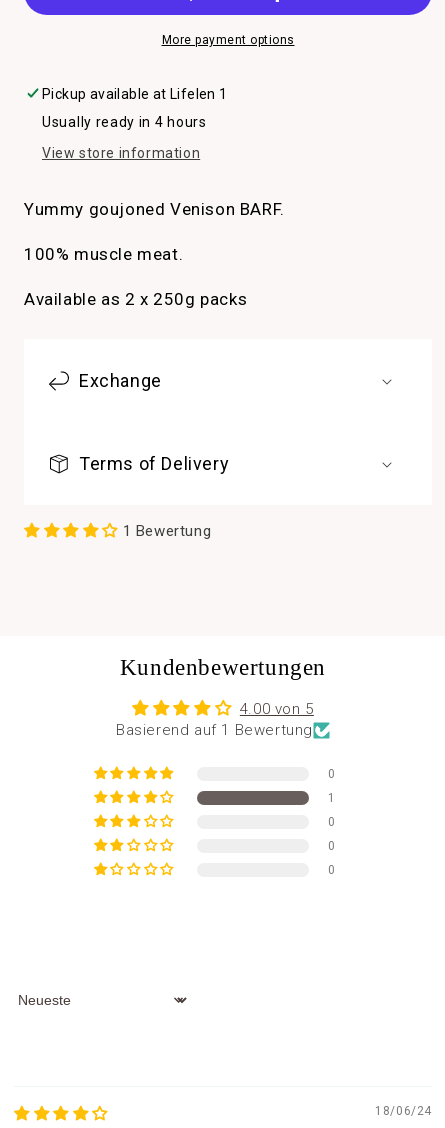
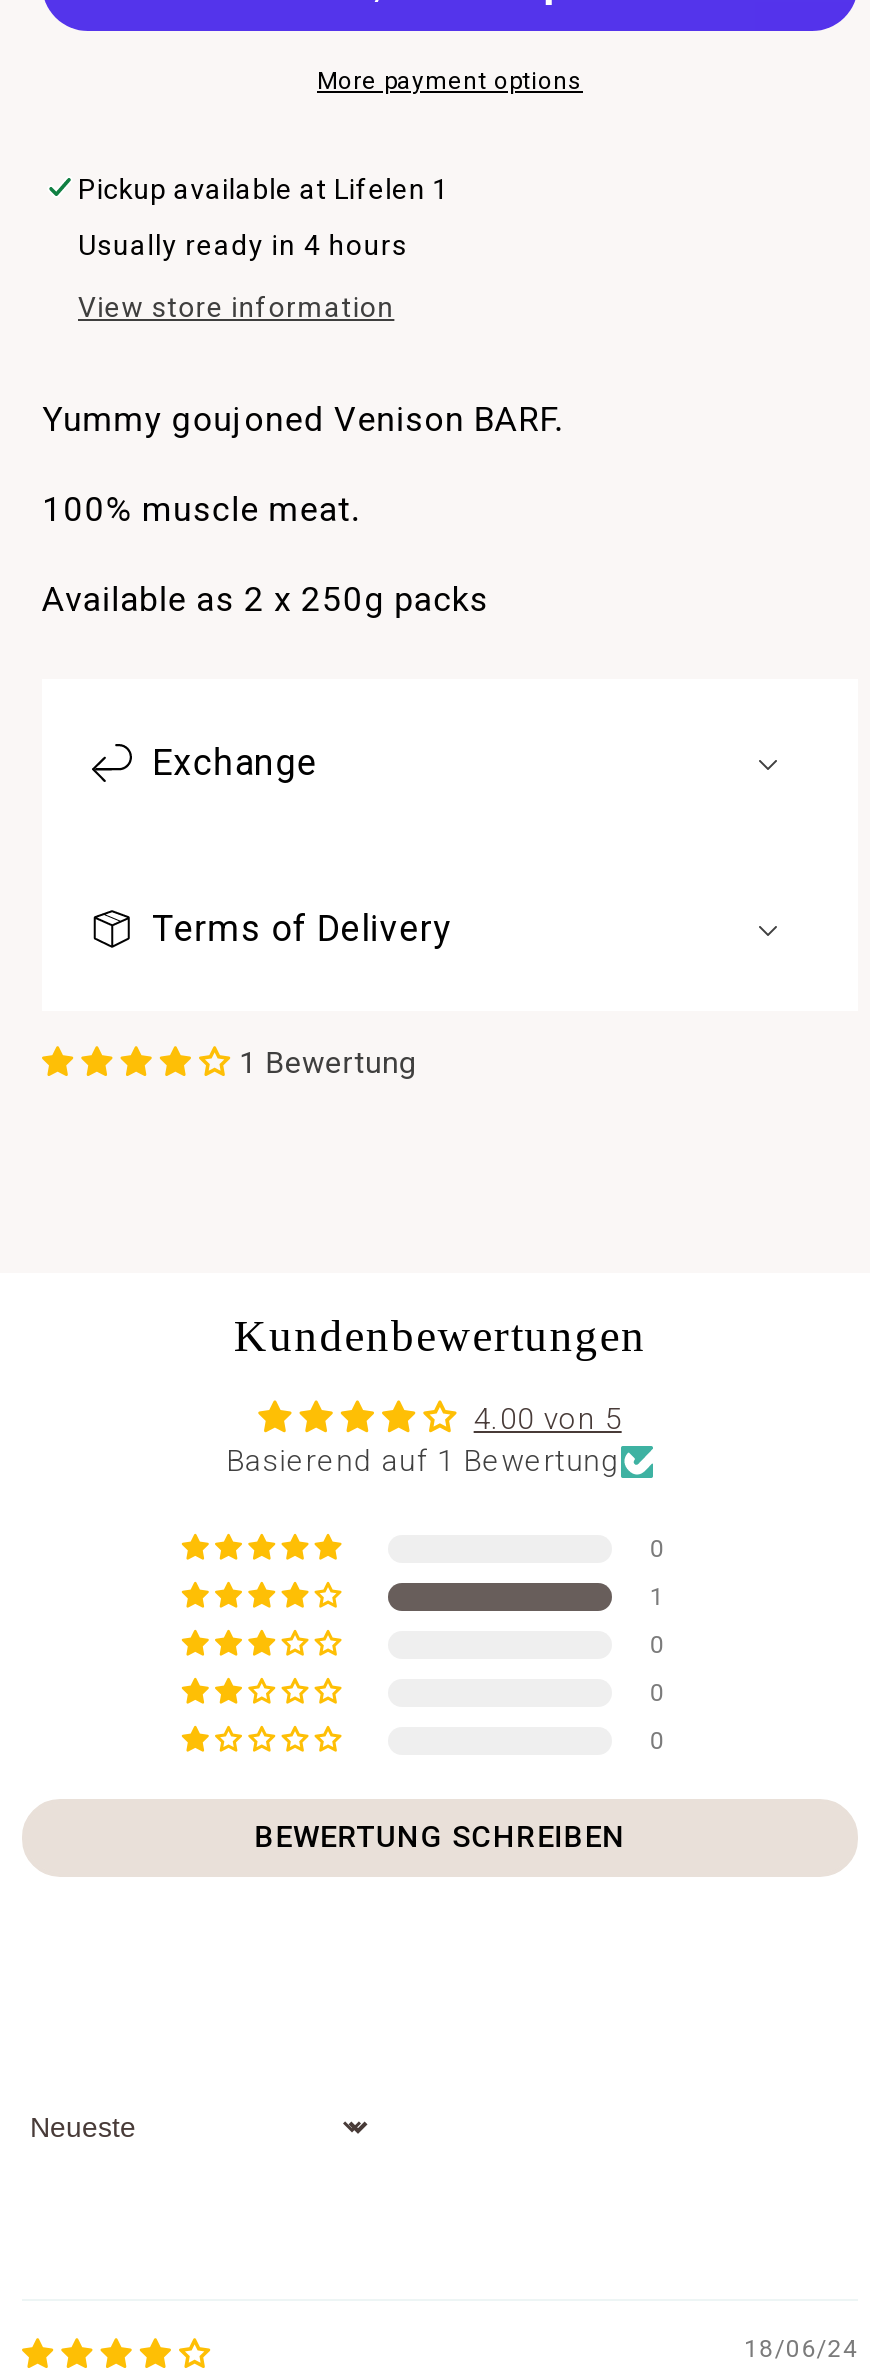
+ BEWERTUNG SCHREIBEN
